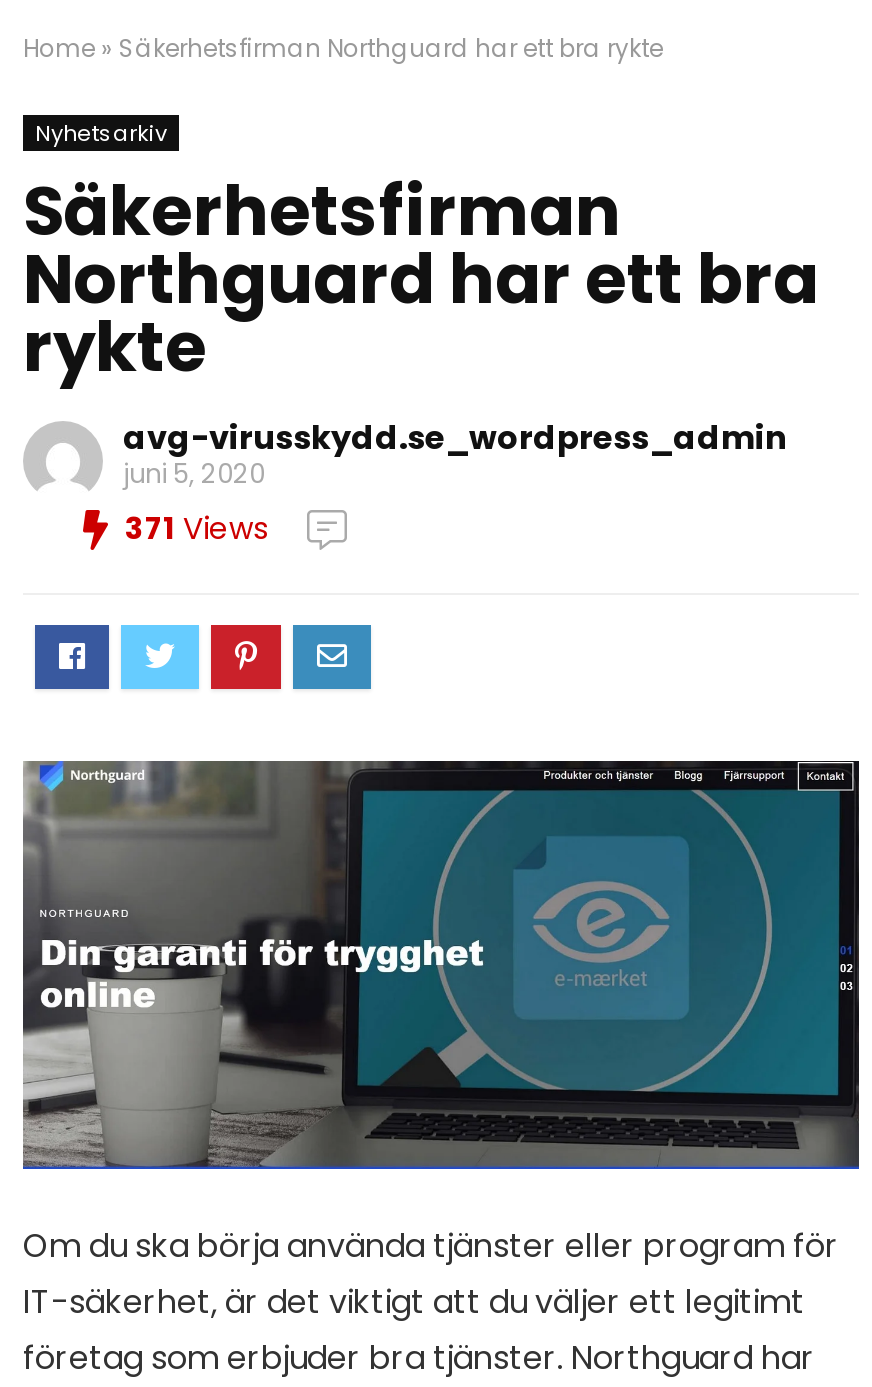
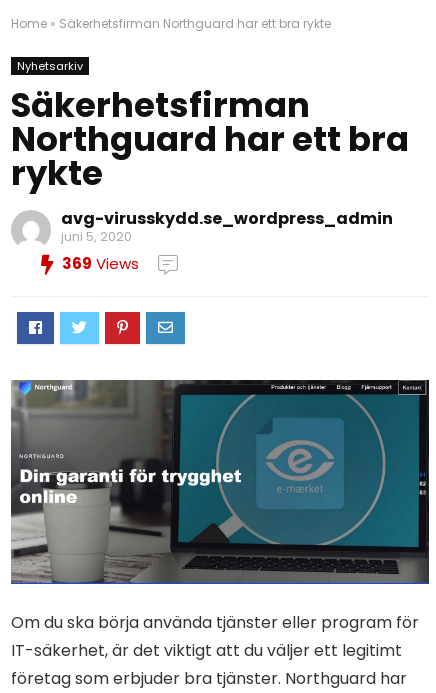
- 371 Views
+ 369 Views
